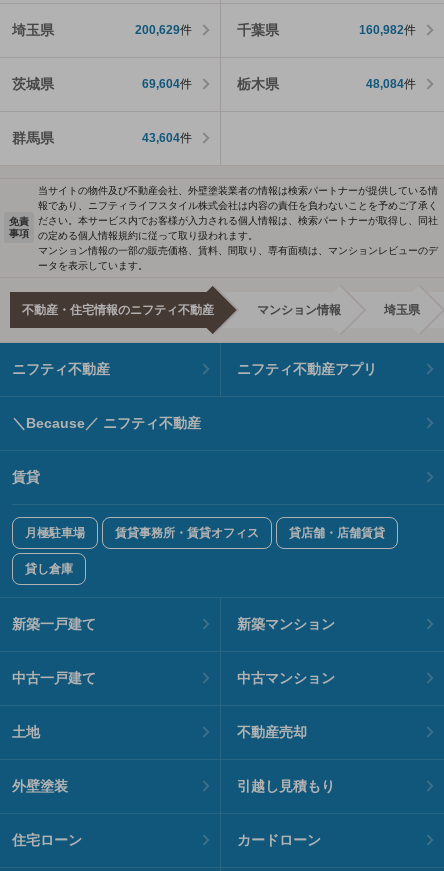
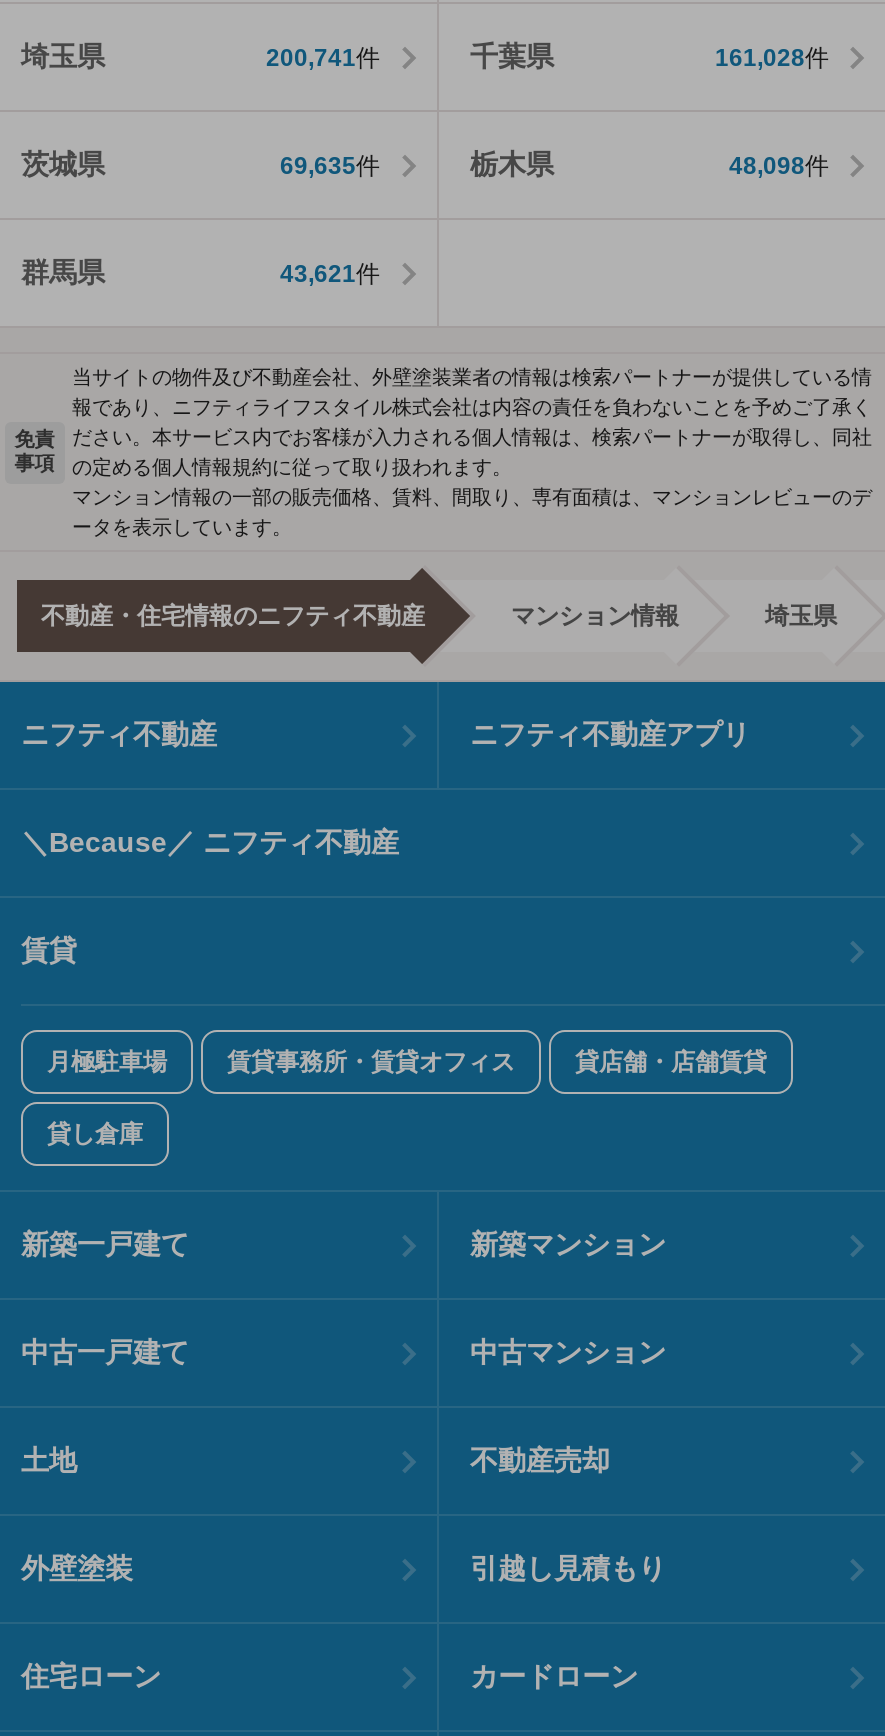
- 200,629件
+ 200,741件

- 160,982件
+ 161,028件

- 69,604件
+ 69,635件

- 48,084件
+ 48,098件

- 43,604件
+ 43,621件
